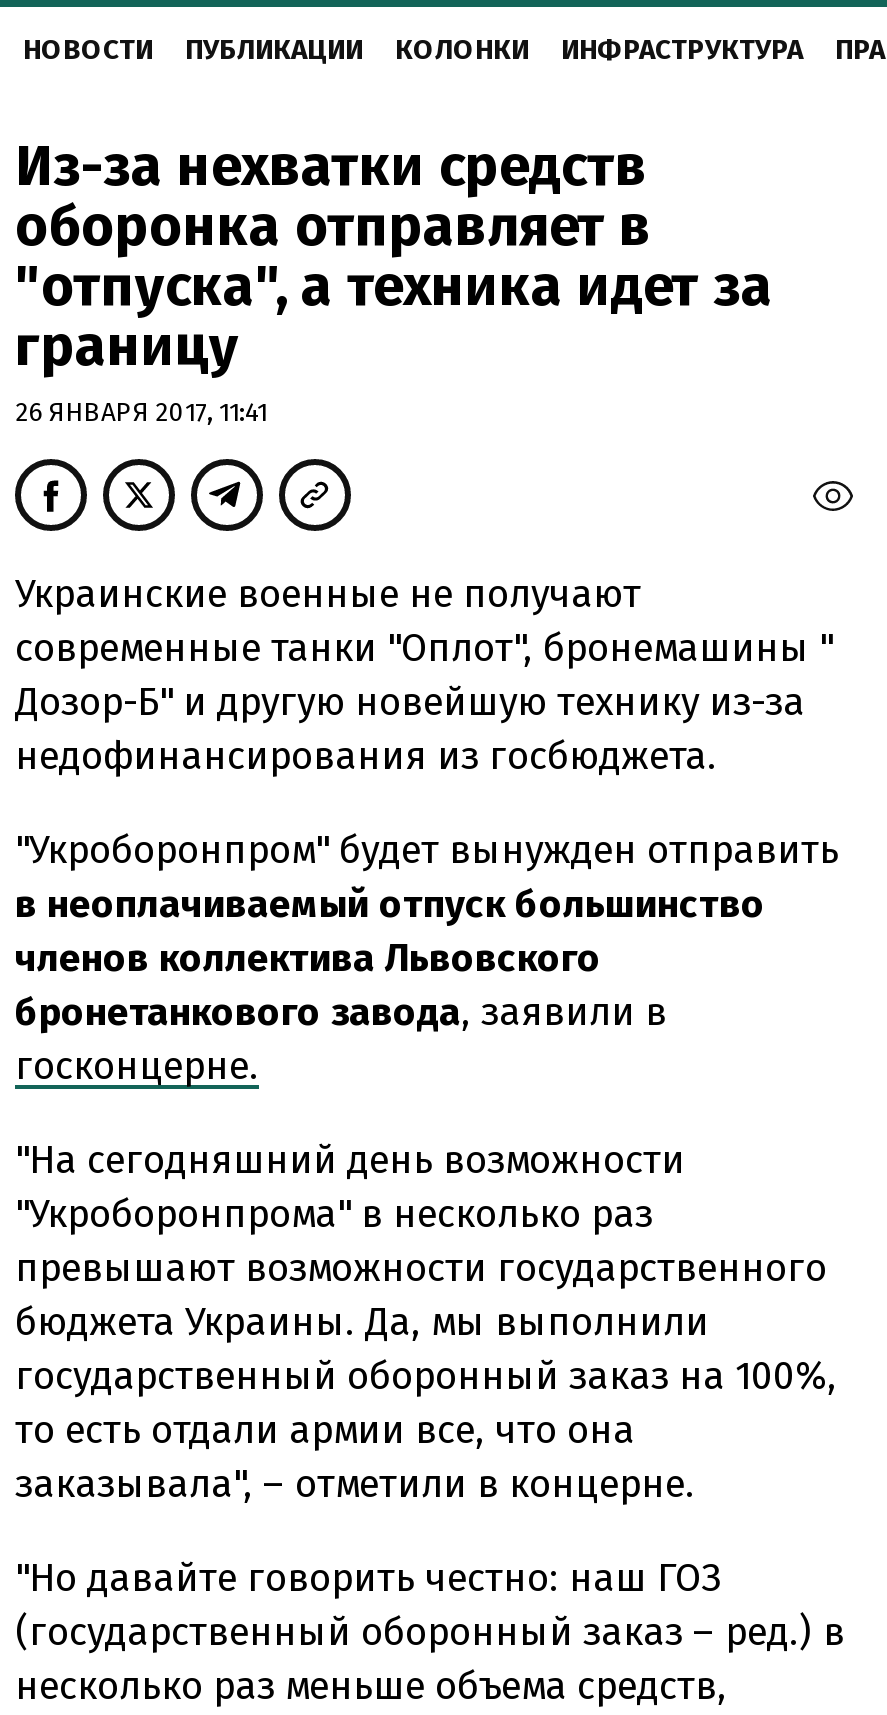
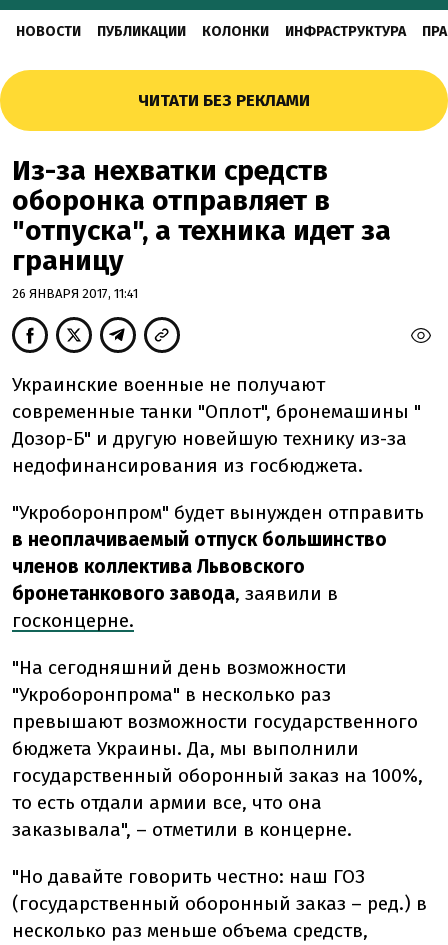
+ ЧИТАТИ БЕЗ РЕКЛАМИ
